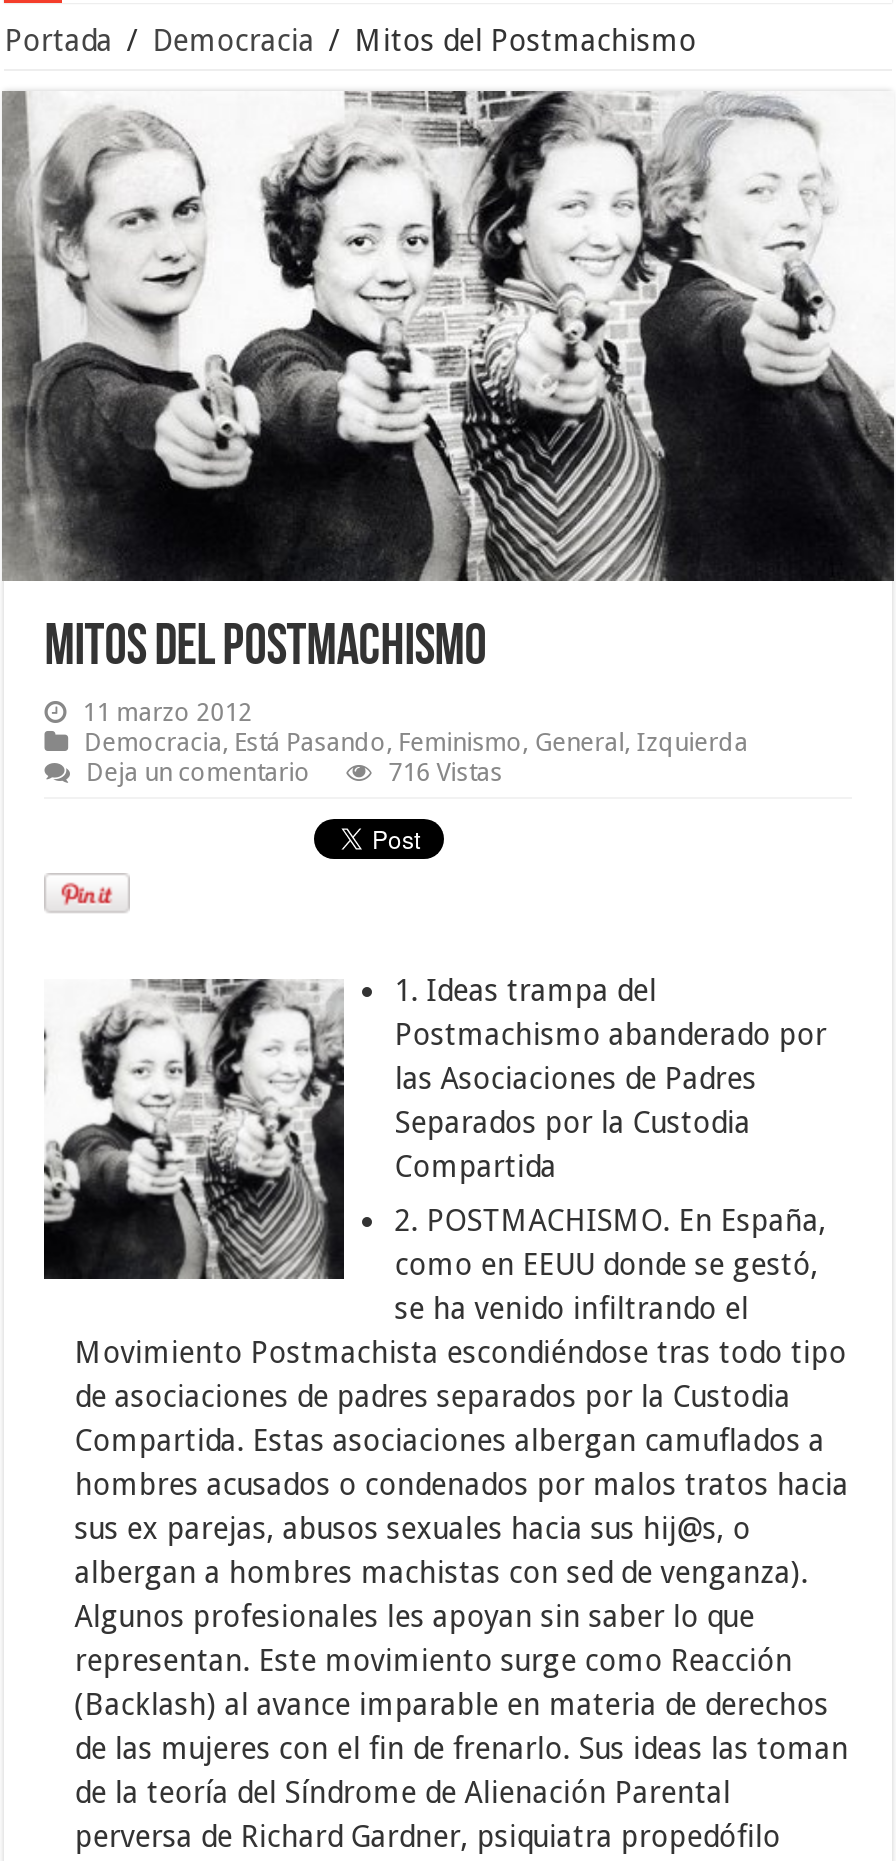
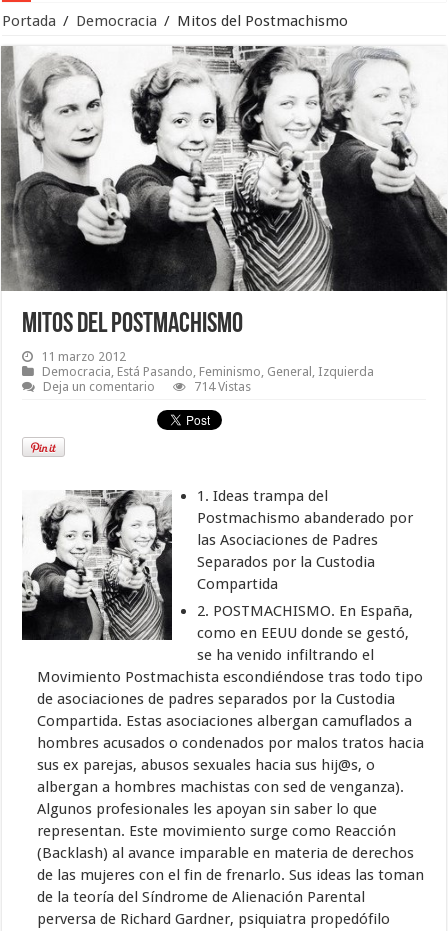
- 716 Vistas
+ 714 Vistas
